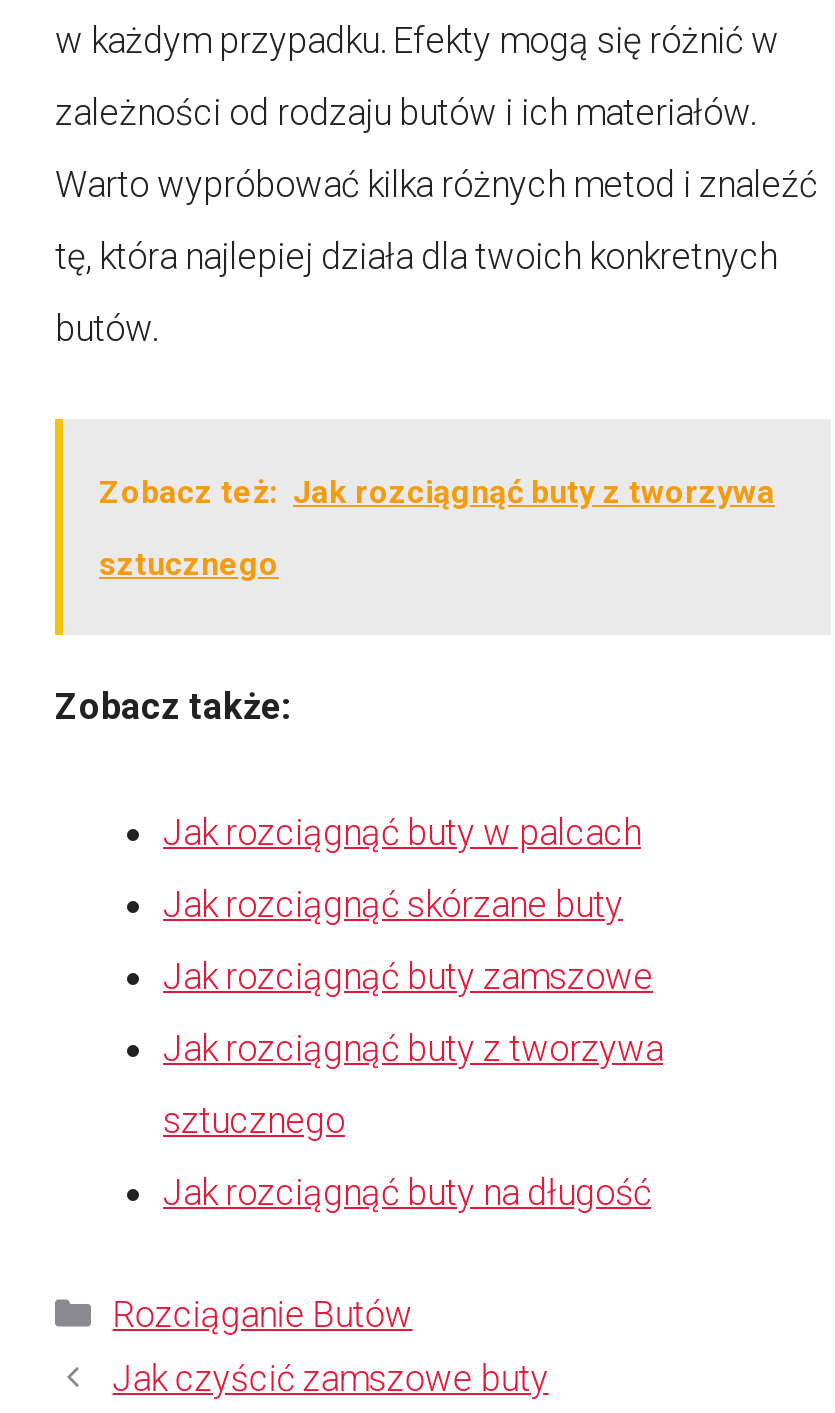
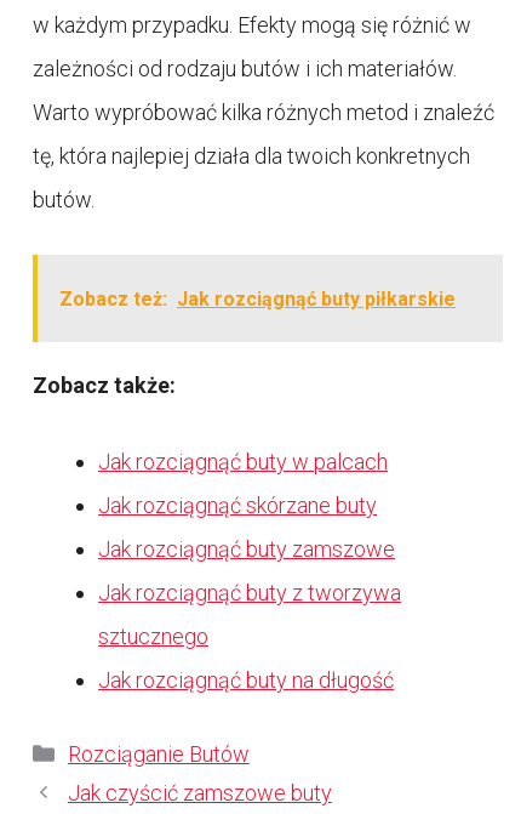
- Zobacz też: Jak rozciągnąć buty z tworzywa
- sztucznego
+ Zobacz też: Jak rozciągnąć buty piłkarskie
